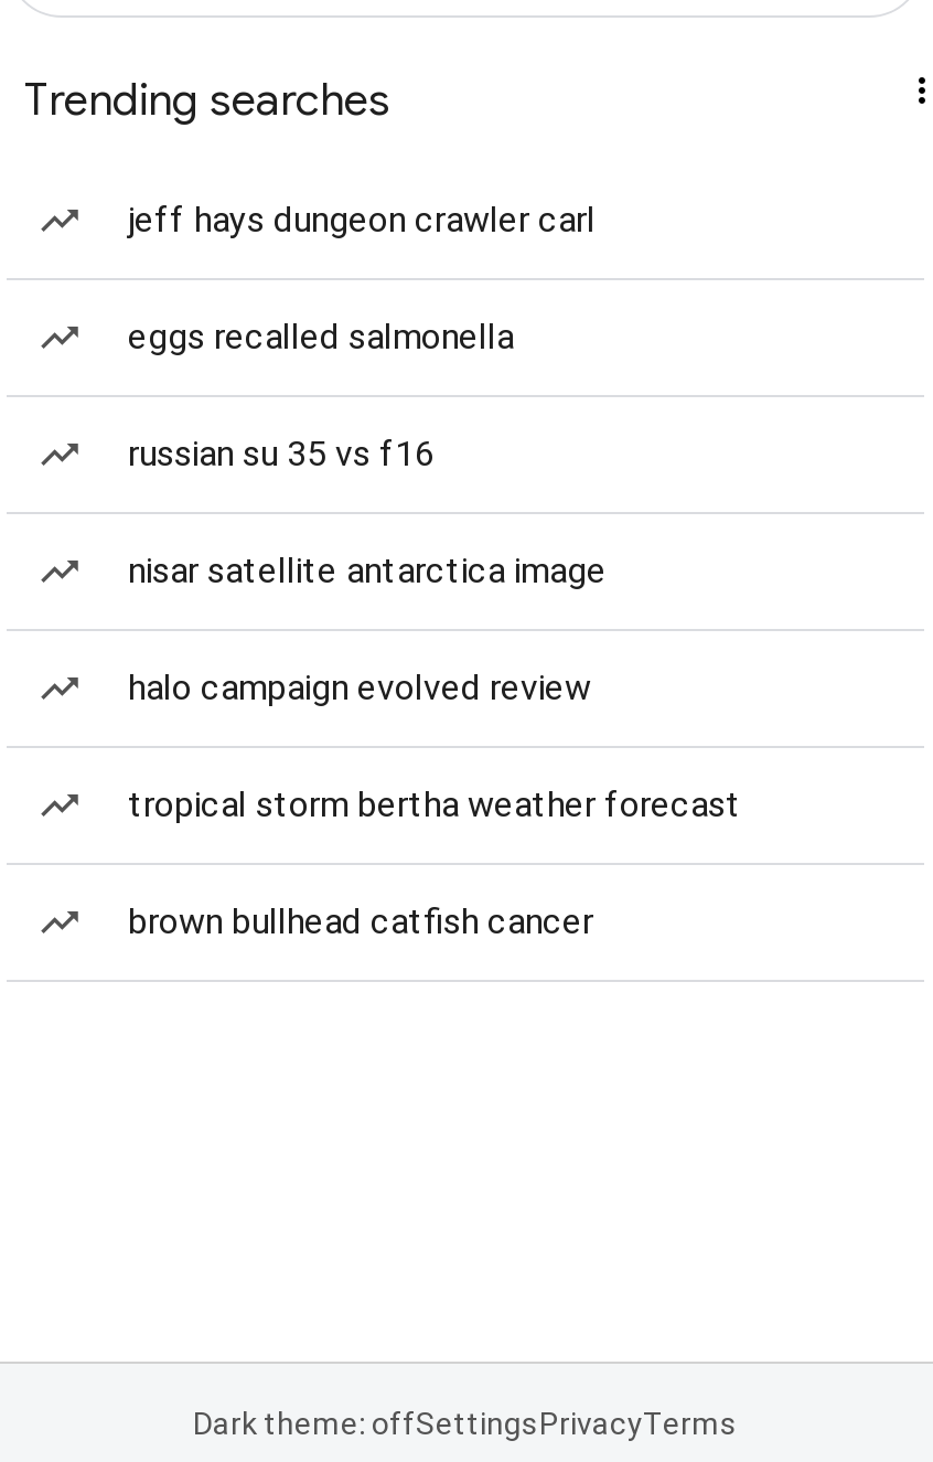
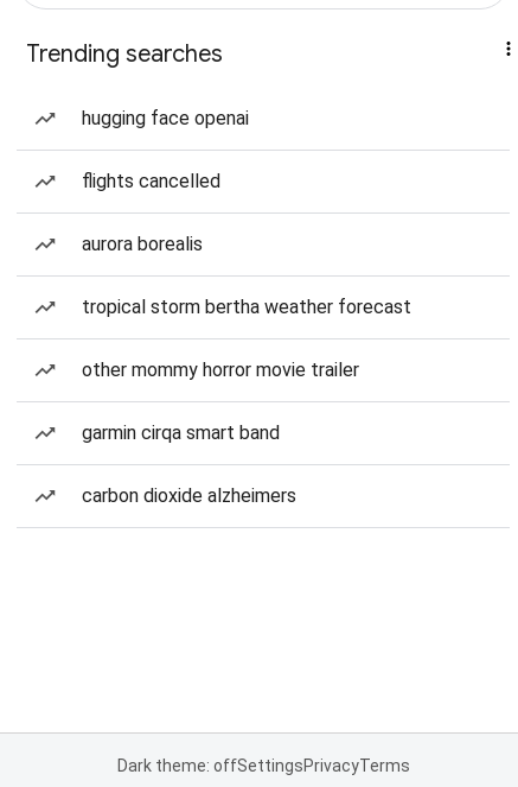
- jeff hays dungeon crawler carl
- eggs recalled salmonella
- russian su 35 vs f16
- nisar satellite antarctica image
- halo campaign evolved review
+ hugging face openai
+ flights cancelled
+ aurora borealis

moved up: tropical storm bertha weather forecast

- brown bullhead catfish cancer
+ other mommy horror movie trailer
+ garmin cirqa smart band
+ carbon dioxide alzheimers
